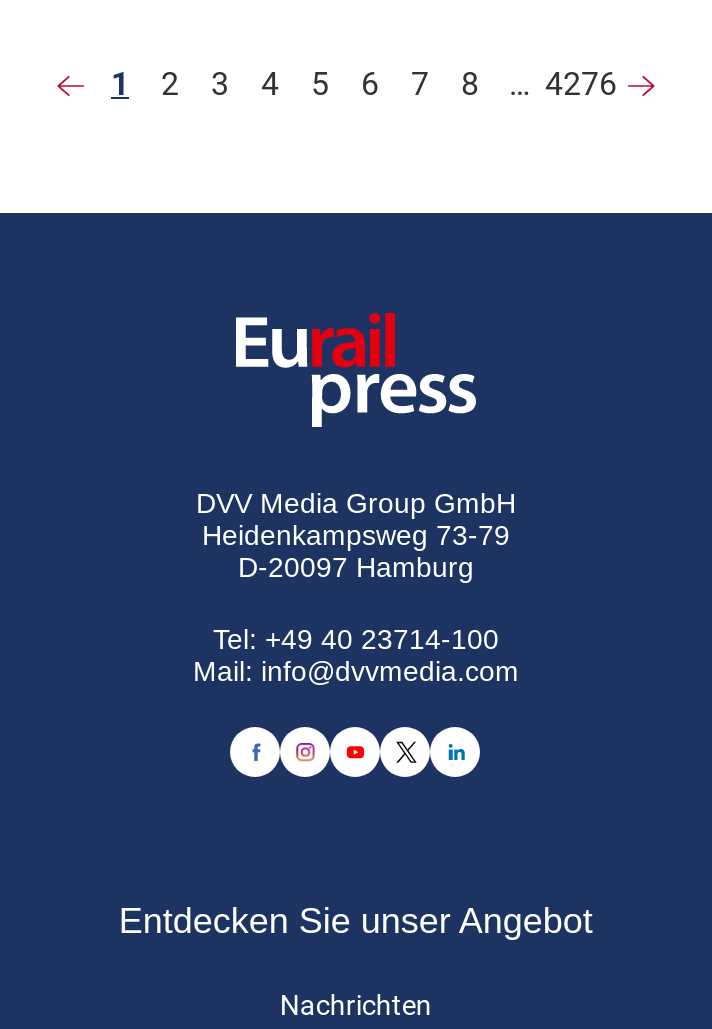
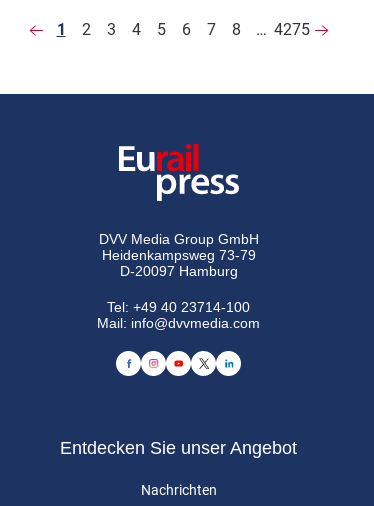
- 1 2 3 4 5 6 7 8 … 4276
+ 1 2 3 4 5 6 7 8 … 4275
